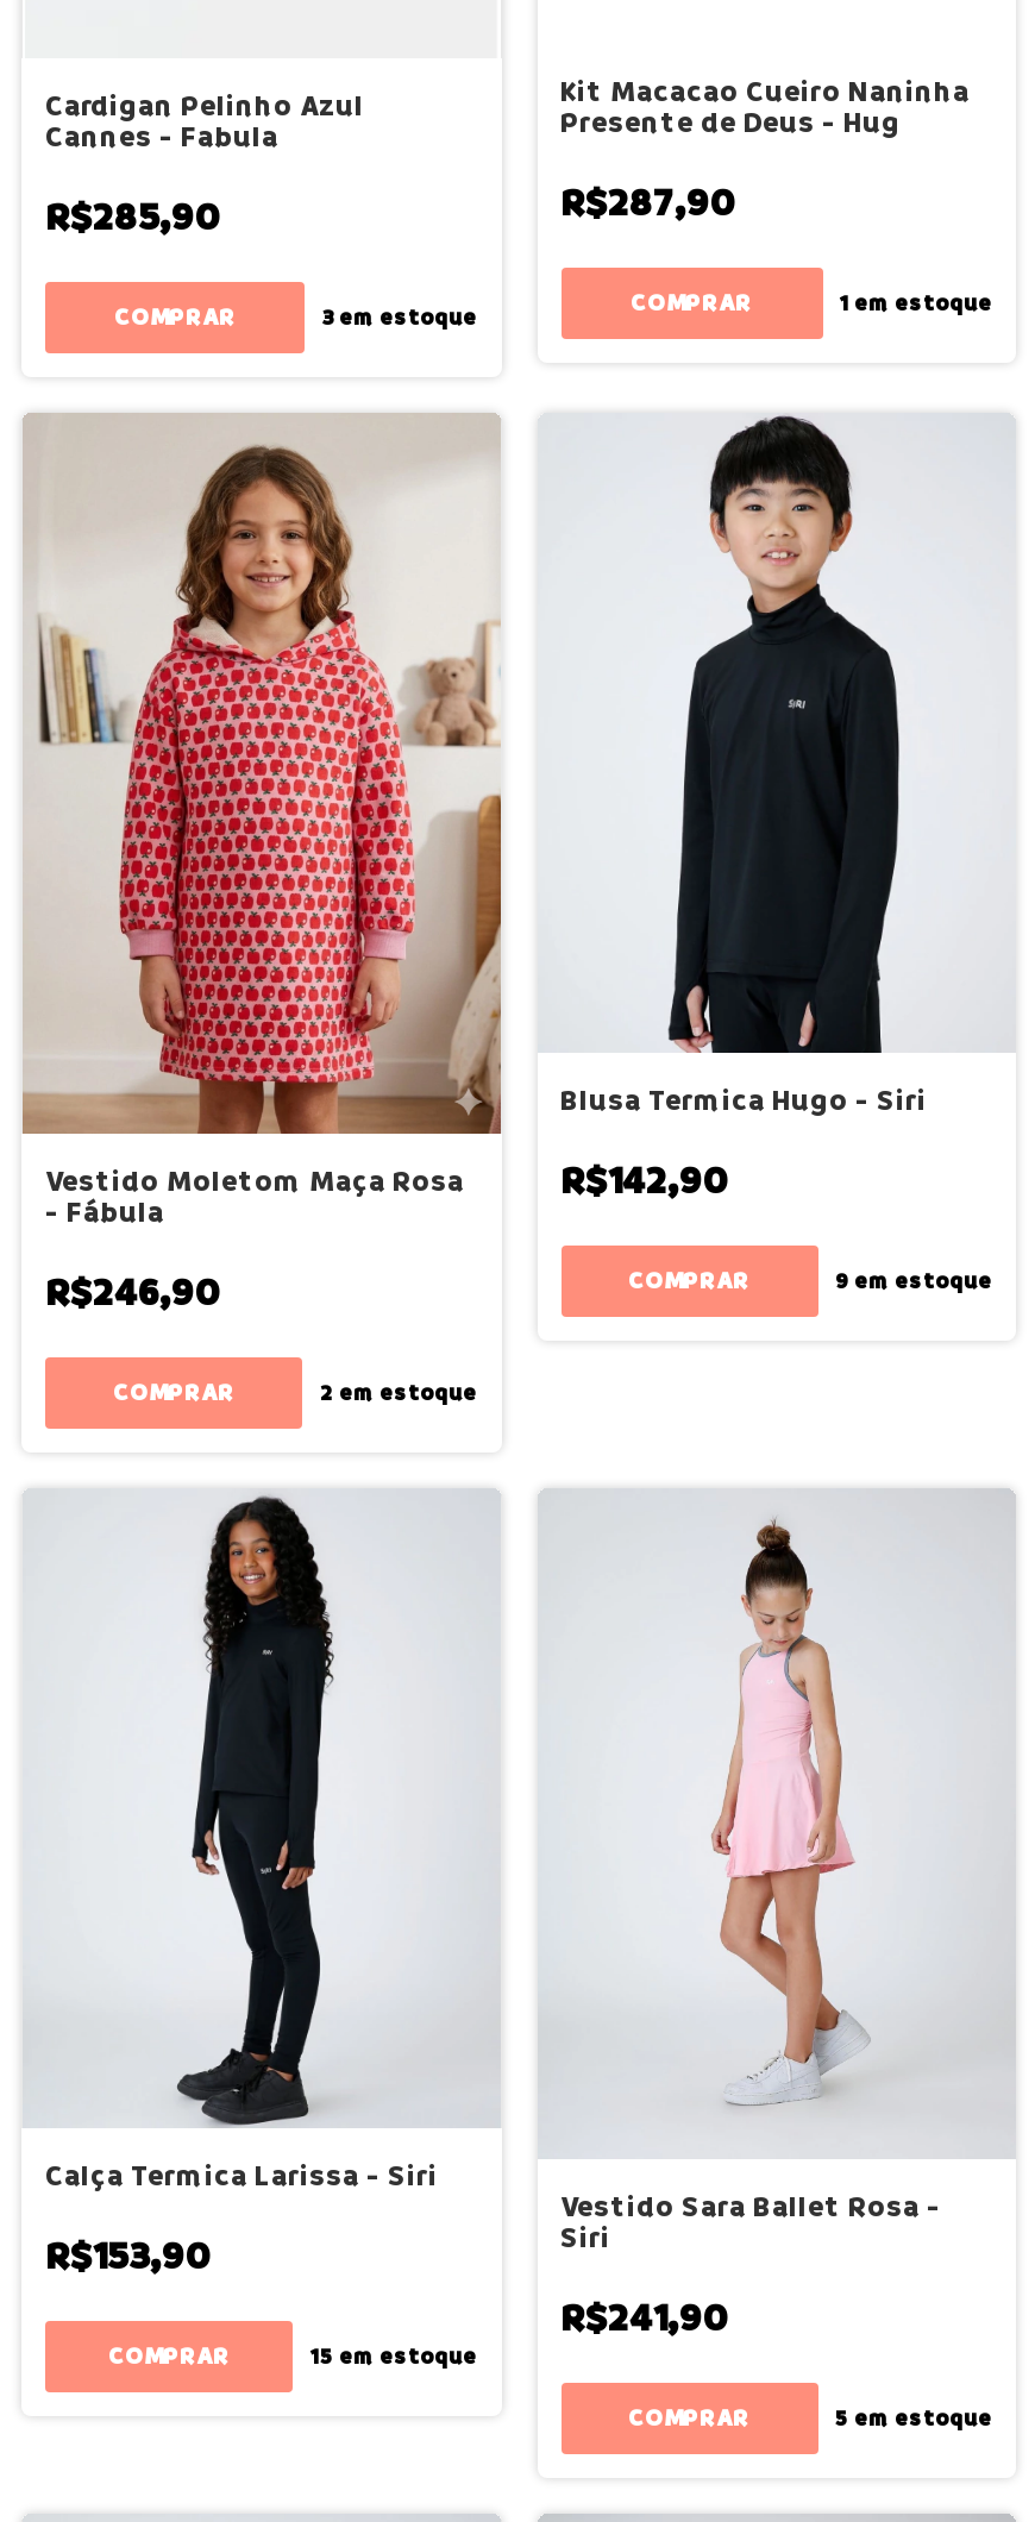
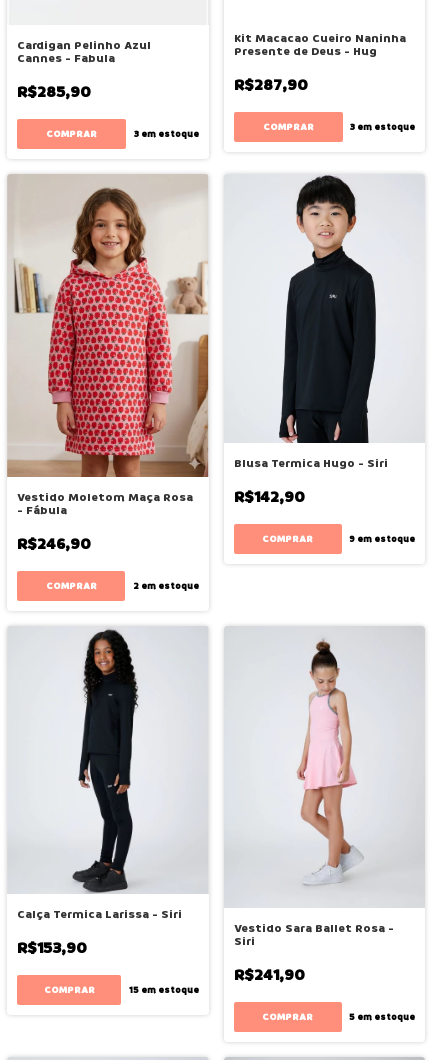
- 1 em estoque
+ 3 em estoque
